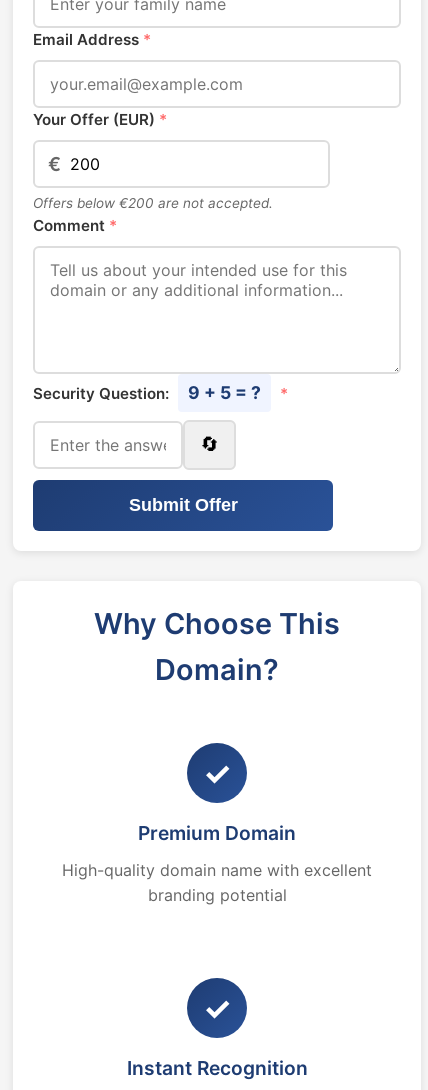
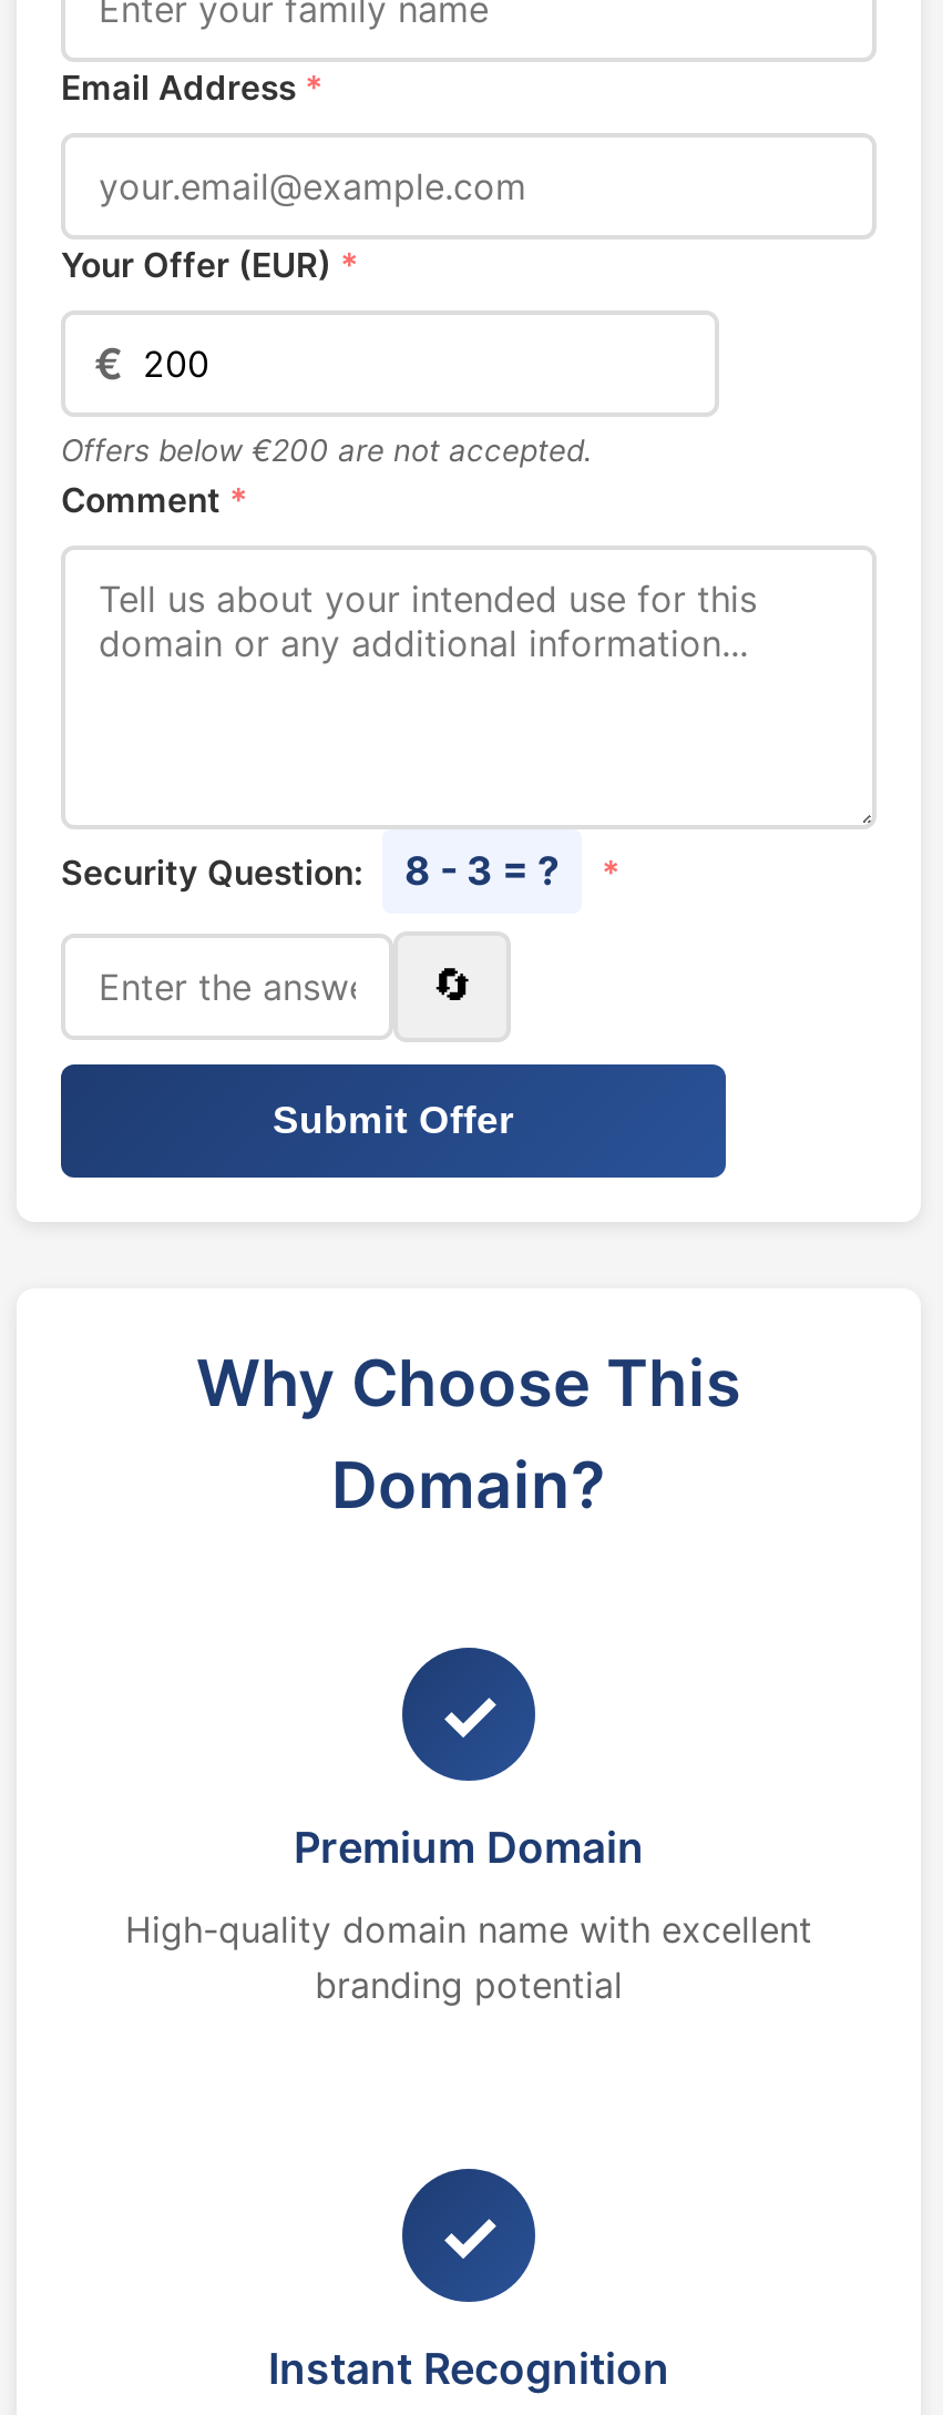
- 9 + 5 = ?
+ 8 - 3 = ?
